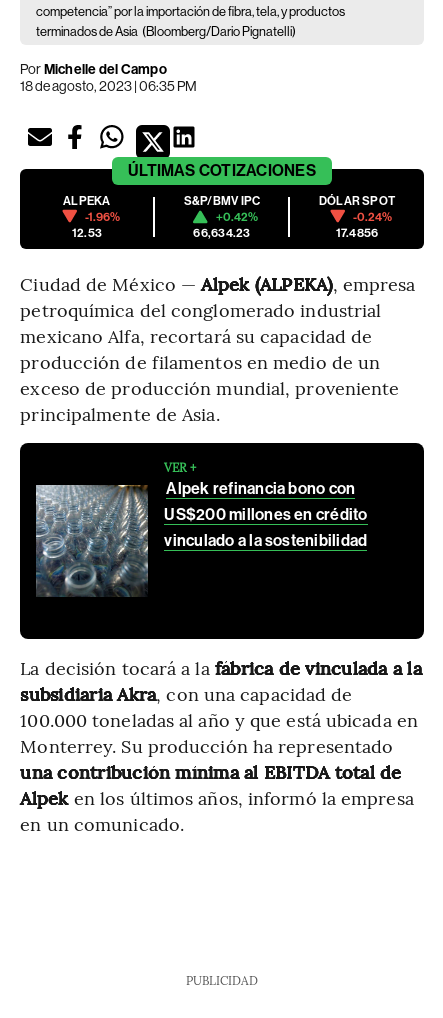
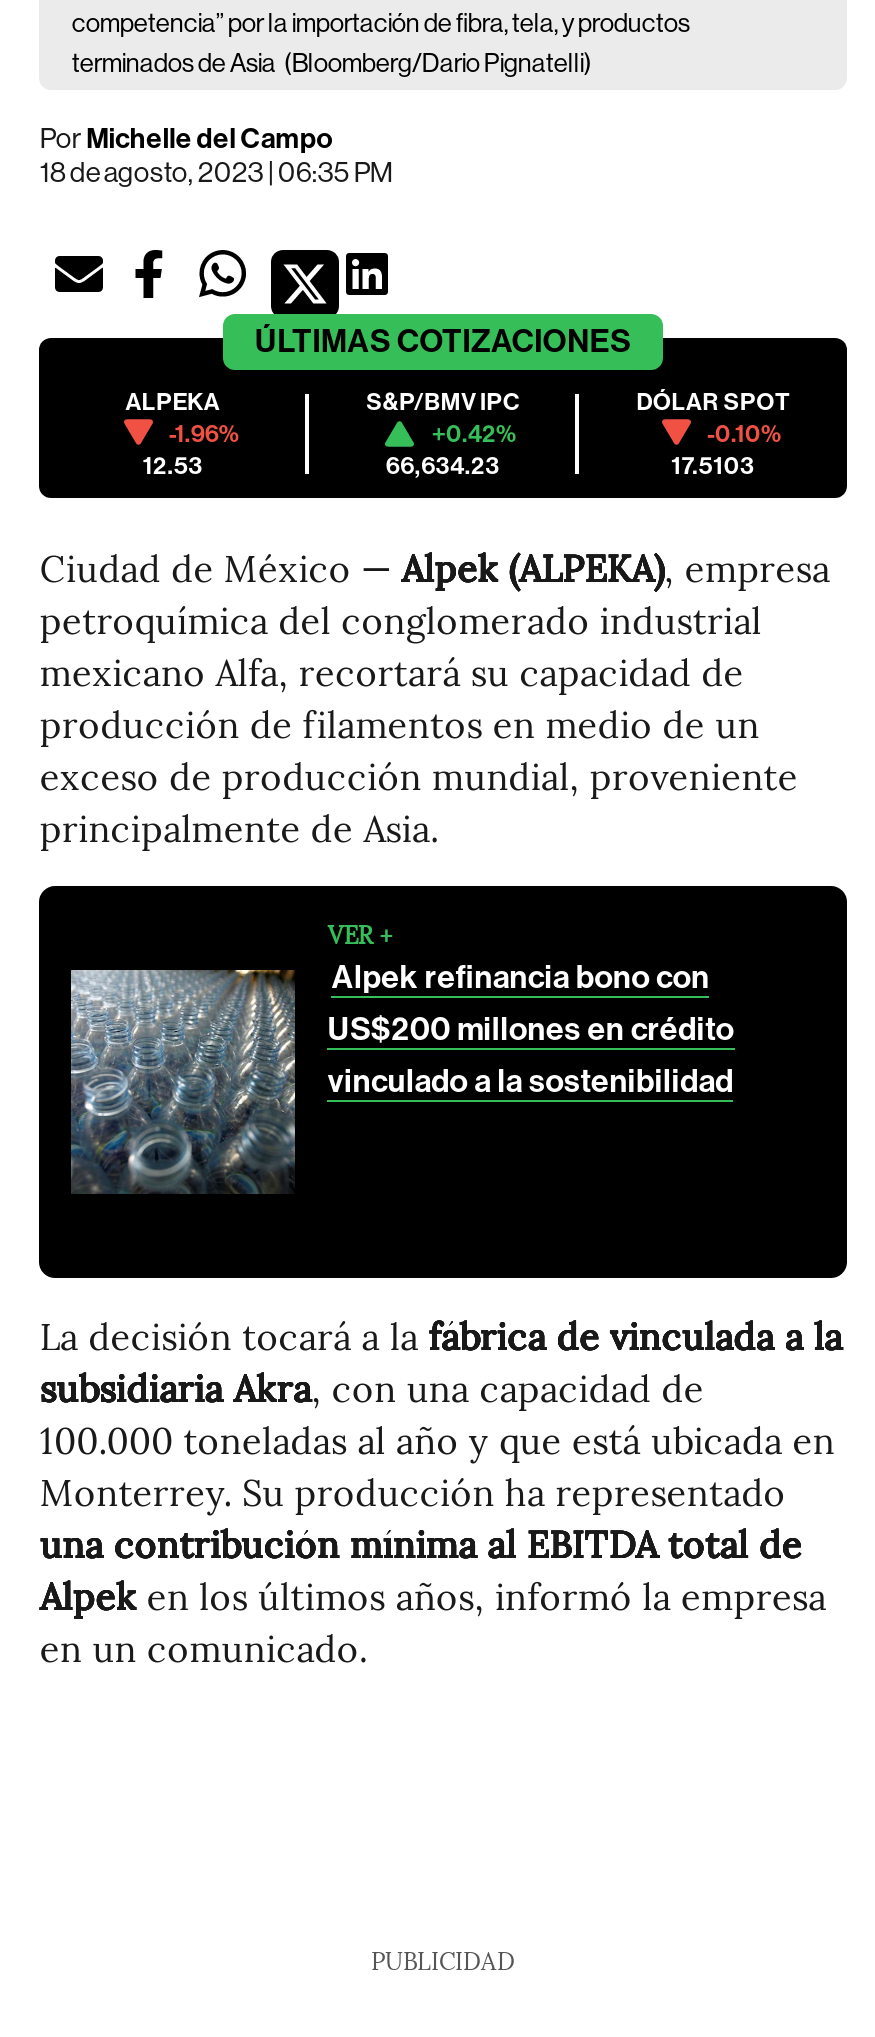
- -0.24%
+ -0.10%

- 17.4856
+ 17.5103
